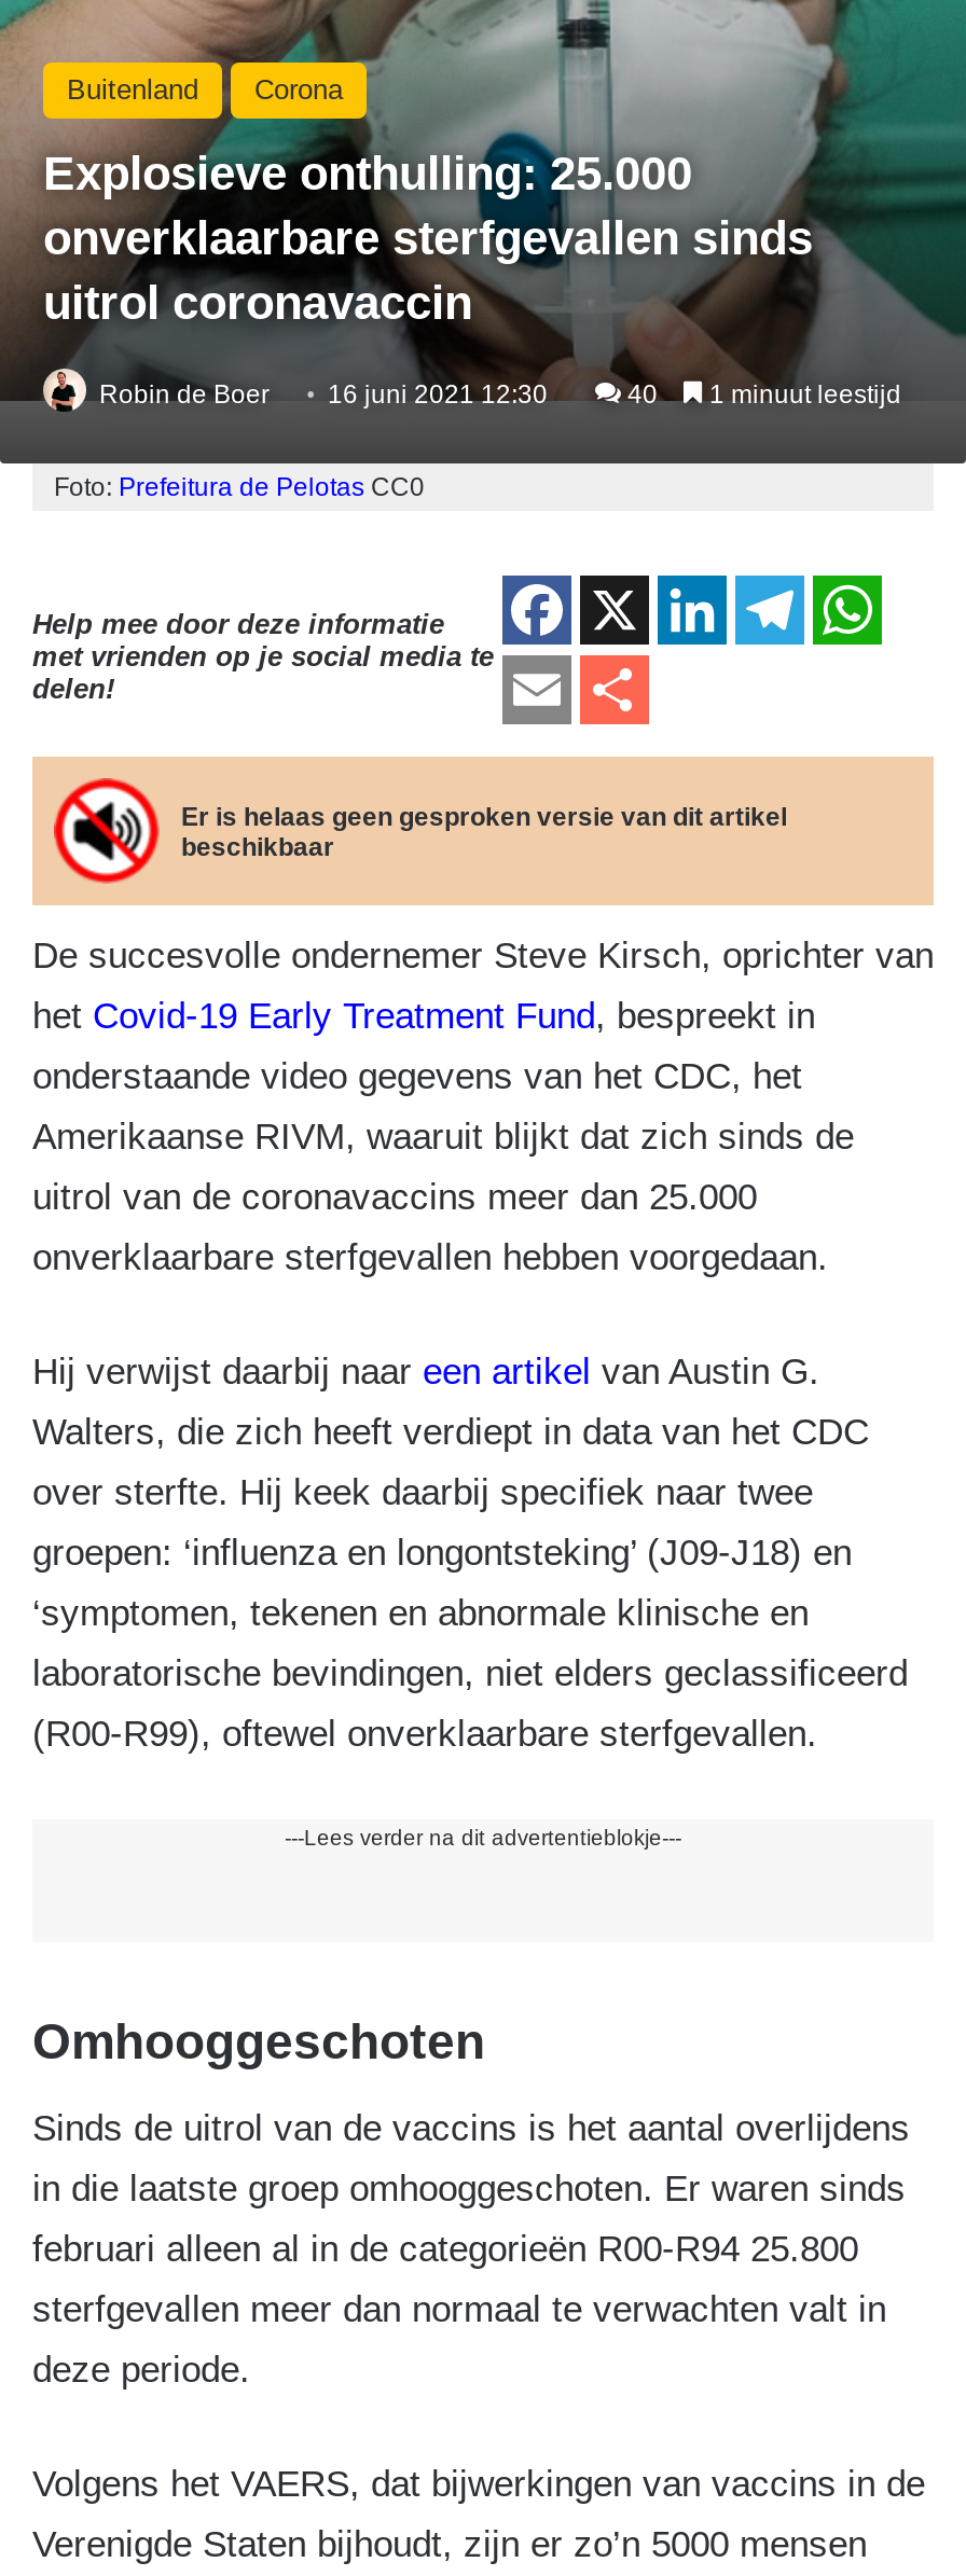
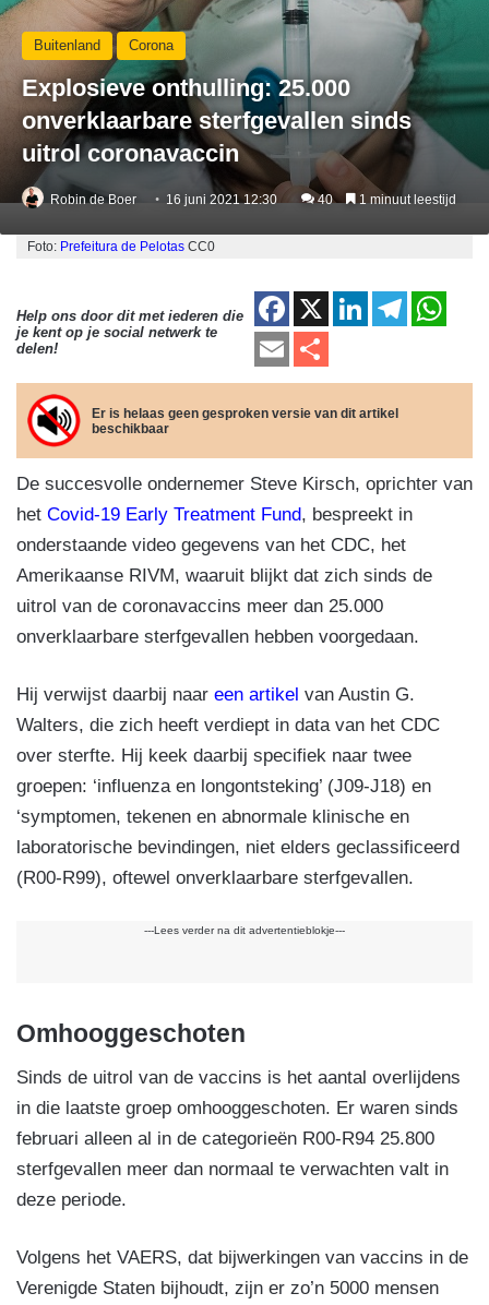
- Help mee door deze informatie
- met vrienden op je social media te
+ Help ons door dit met iederen die
+ je kent op je social netwerk te
